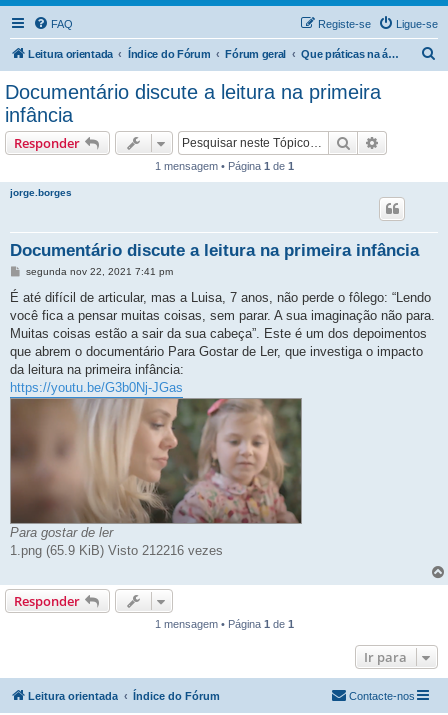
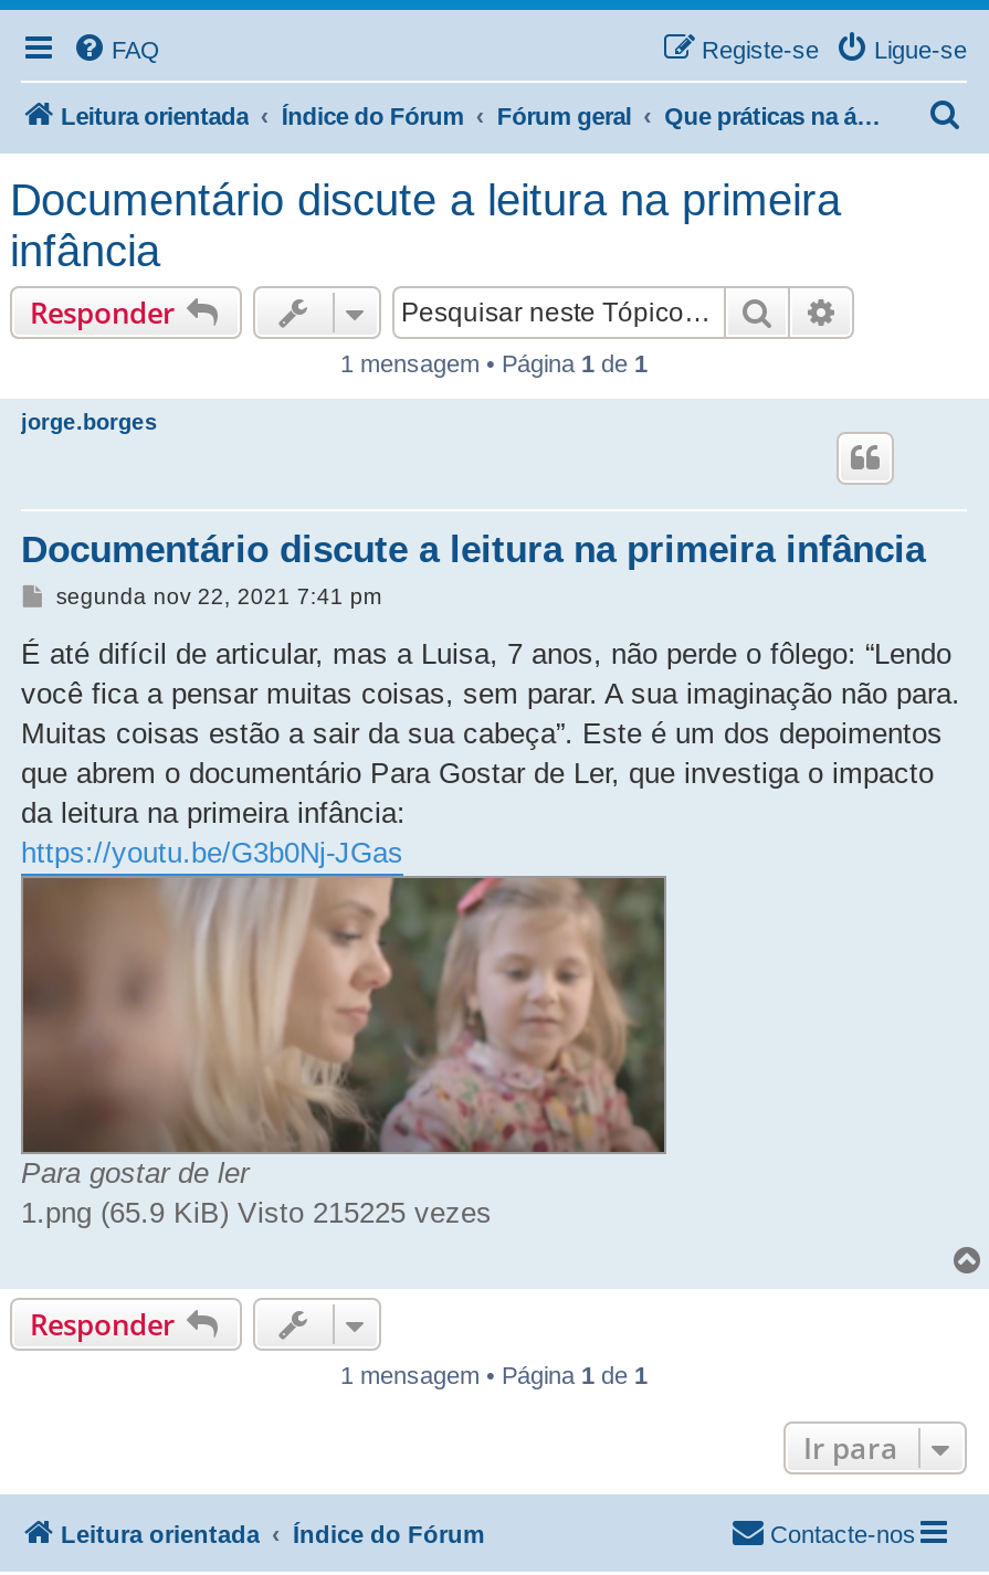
- 1.png (65.9 KiB) Visto 212216 vezes
+ 1.png (65.9 KiB) Visto 215225 vezes
